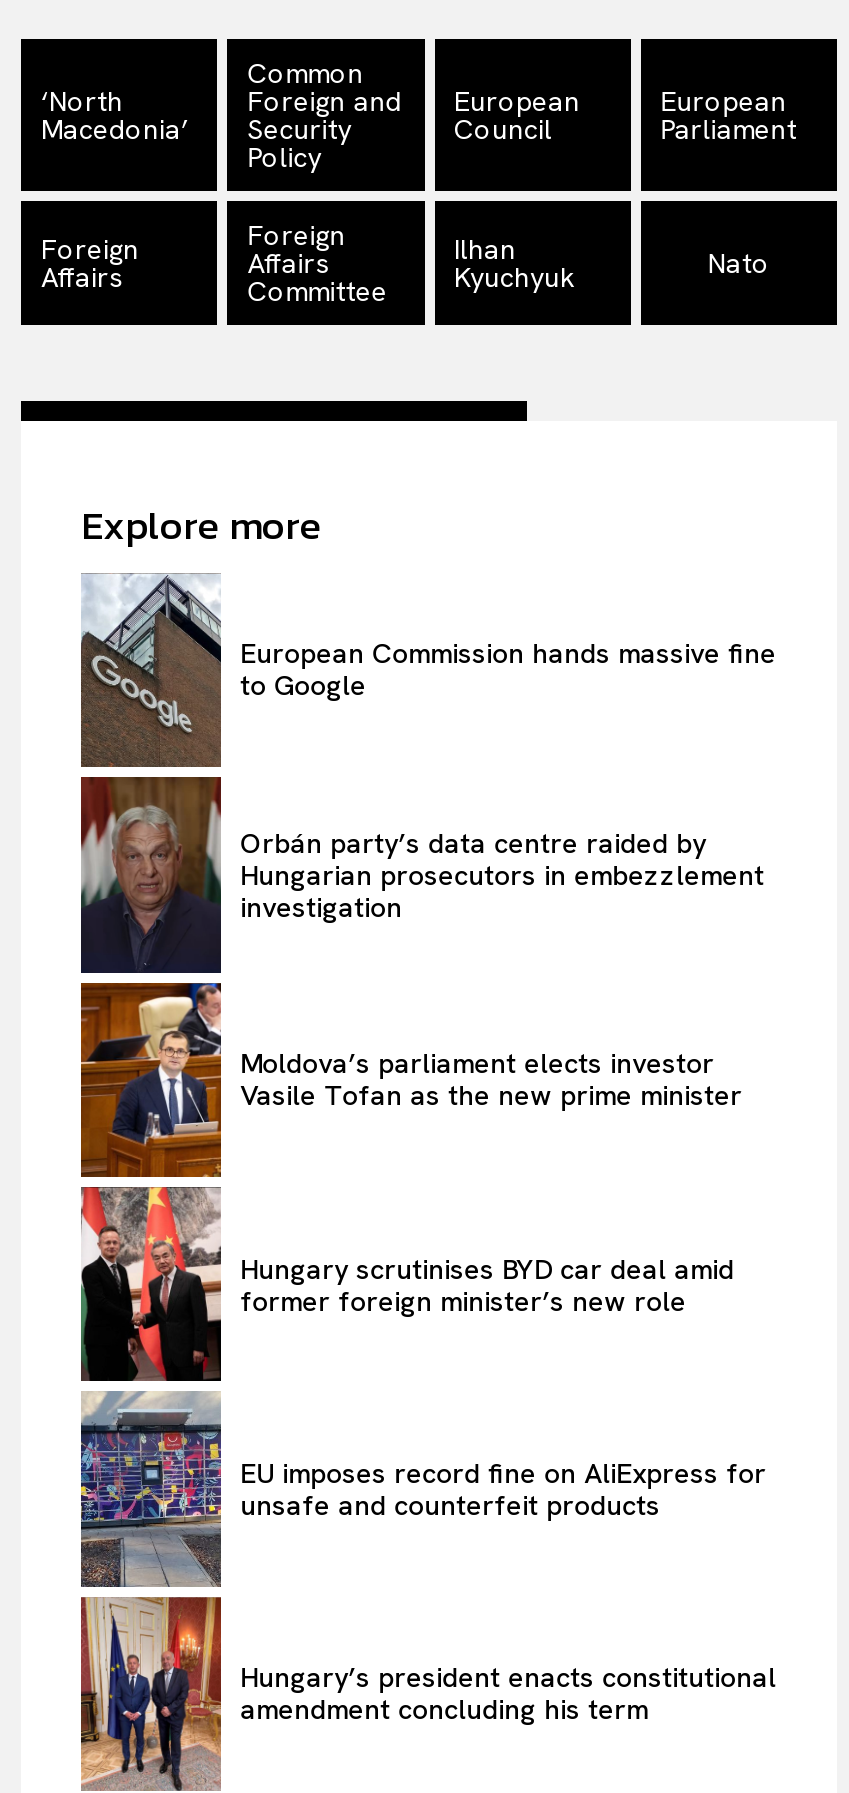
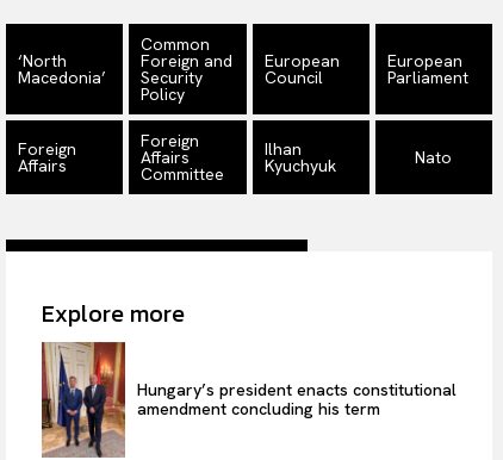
- [image]
- European Commission hands massive fine
- to Google

- Orbán party’s data centre raided by
- Hungarian prosecutors in embezzlement
- investigation

- Moldova’s parliament elects investor
- Vasile Tofan as the new prime minister

- Hungary scrutinises BYD car deal amid
- former foreign minister’s new role

- EU imposes record fine on AliExpress for
- unsafe and counterfeit products
